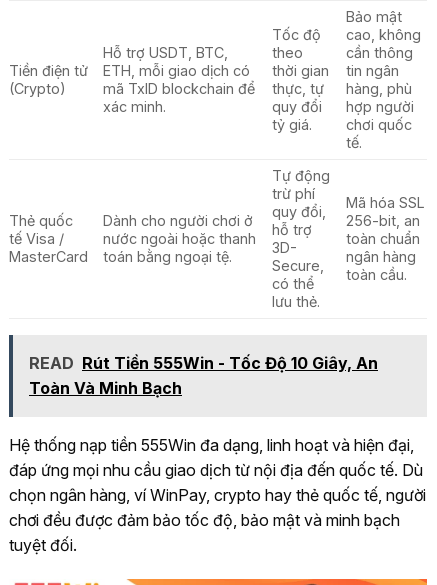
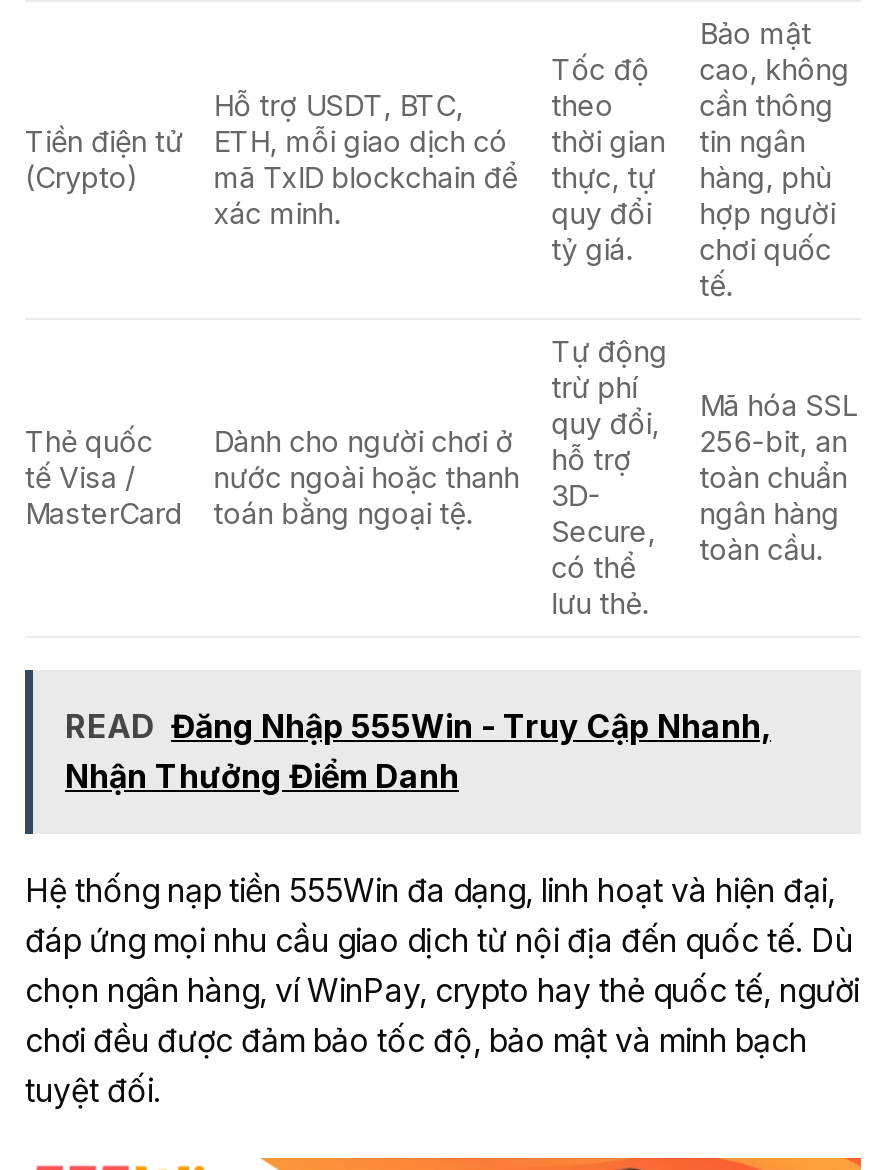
- READ Rút Tiền 555Win - Tốc Độ 10 Giây, An
- Toàn Và Minh Bạch
+ READ Đăng Nhập 555Win - Truy Cập Nhanh,
+ Nhận Thưởng Điểm Danh
